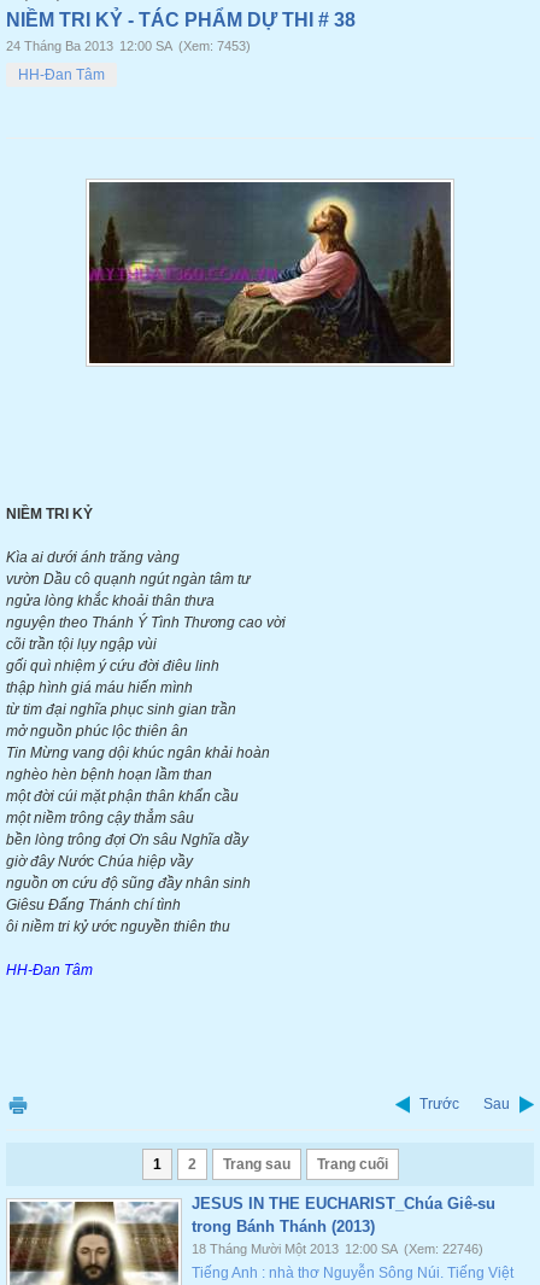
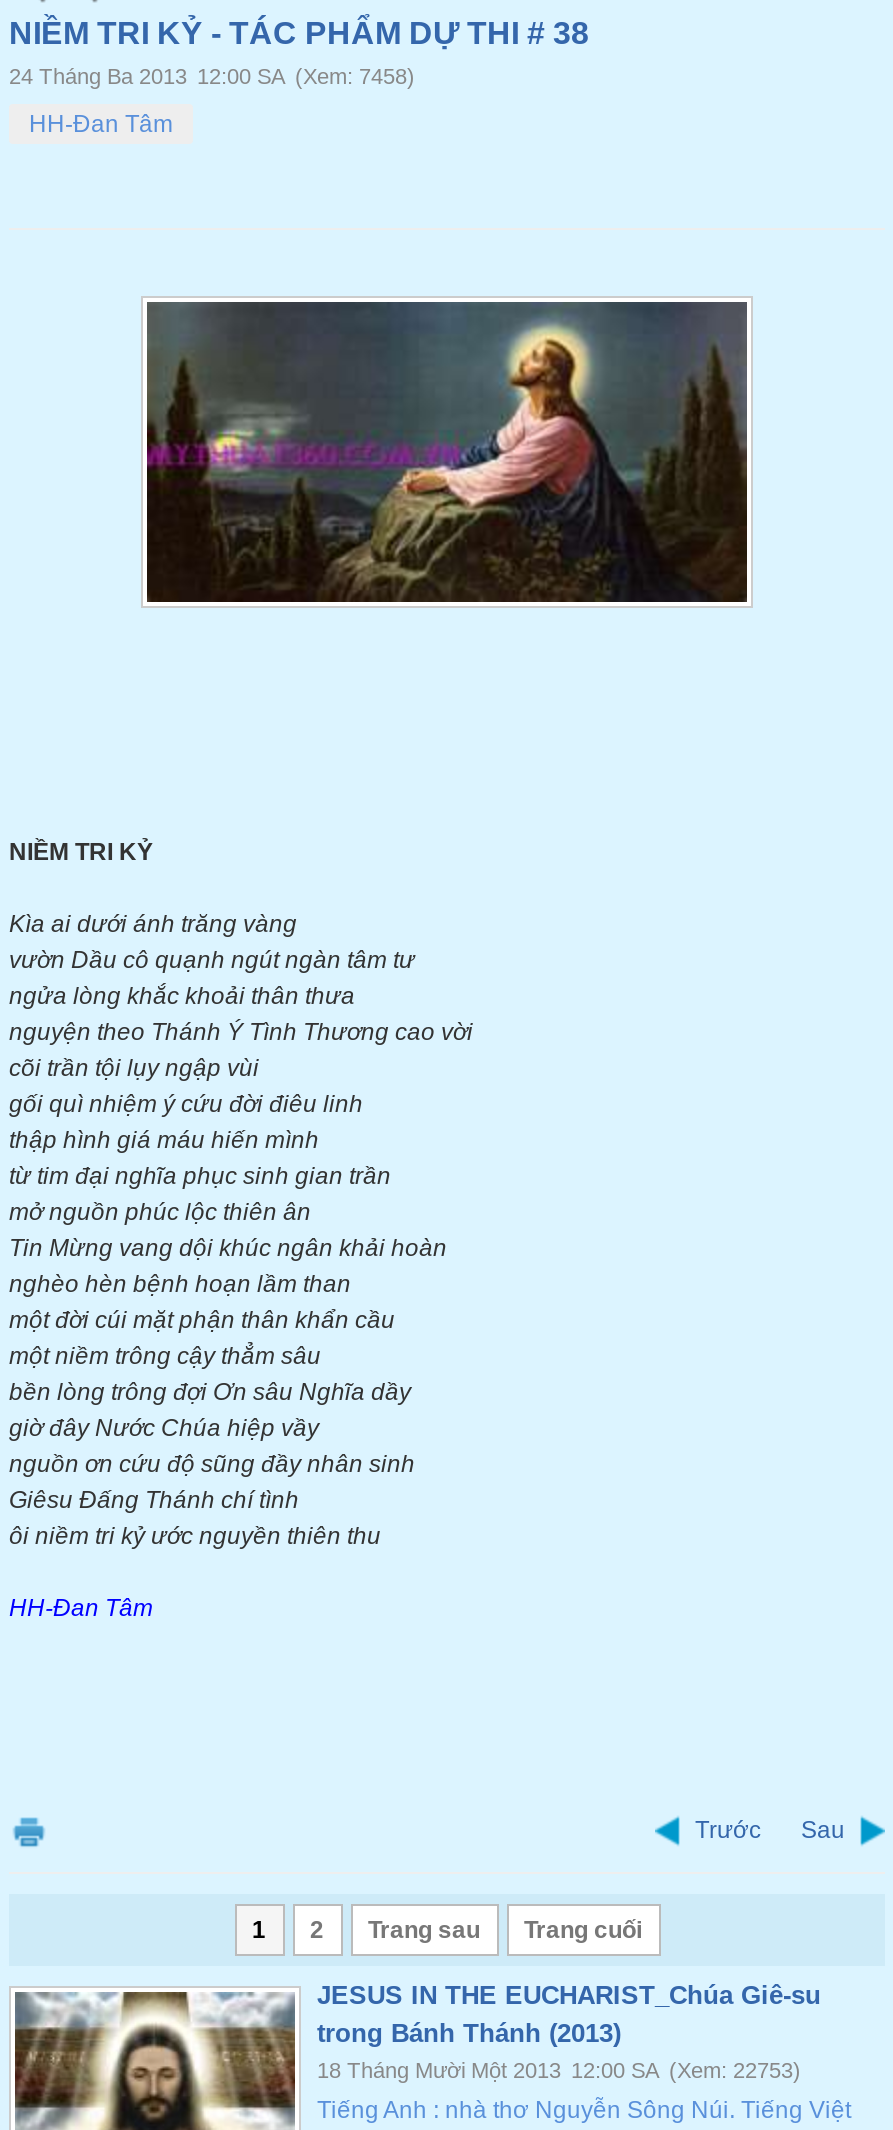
- 24 Tháng Ba 2013 12:00 SA (Xem: 7453)
+ 24 Tháng Ba 2013 12:00 SA (Xem: 7458)

- 18 Tháng Mười Một 2013 12:00 SA (Xem: 22746)
+ 18 Tháng Mười Một 2013 12:00 SA (Xem: 22753)
